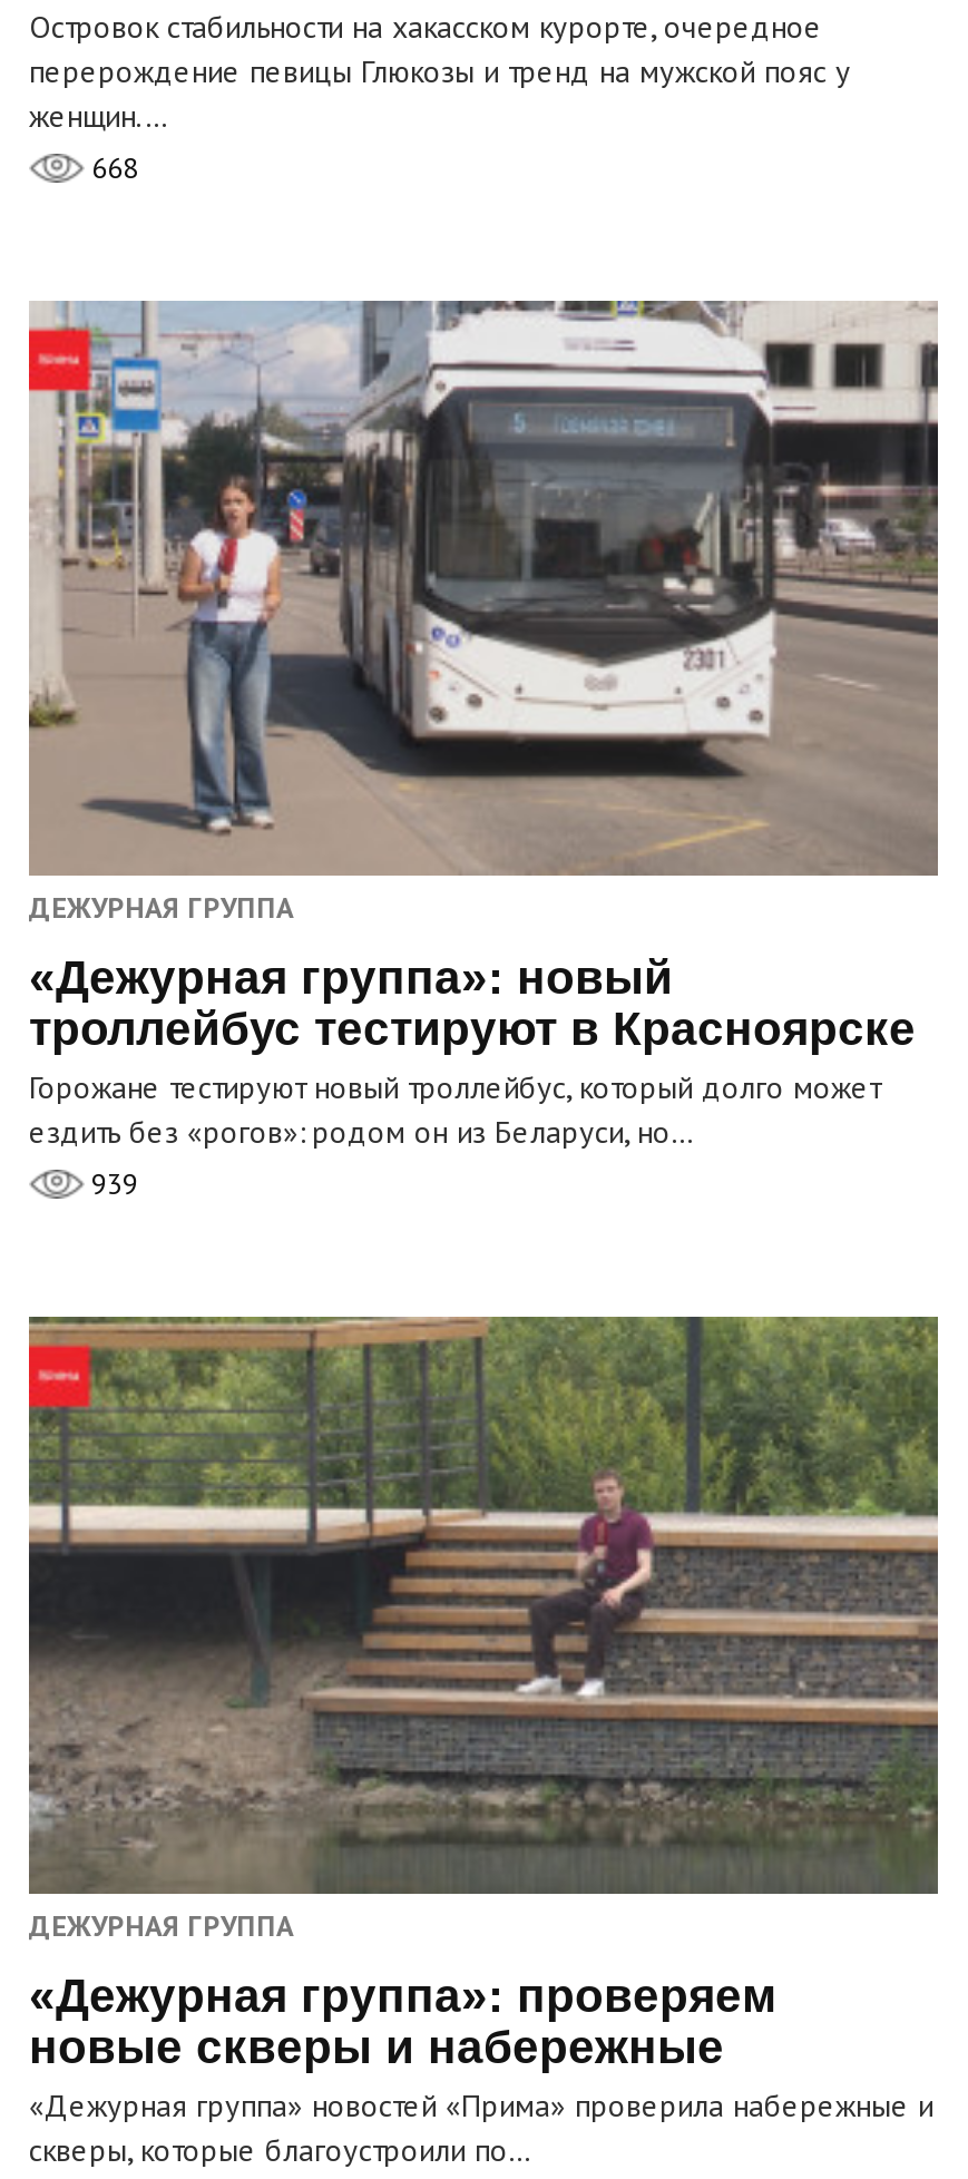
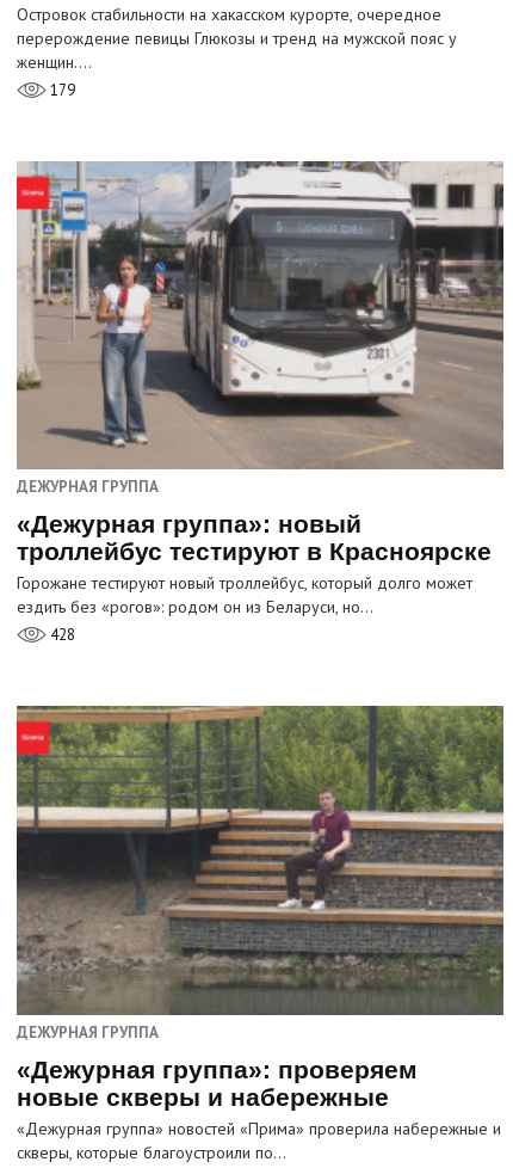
- 668
+ 179

- 939
+ 428
